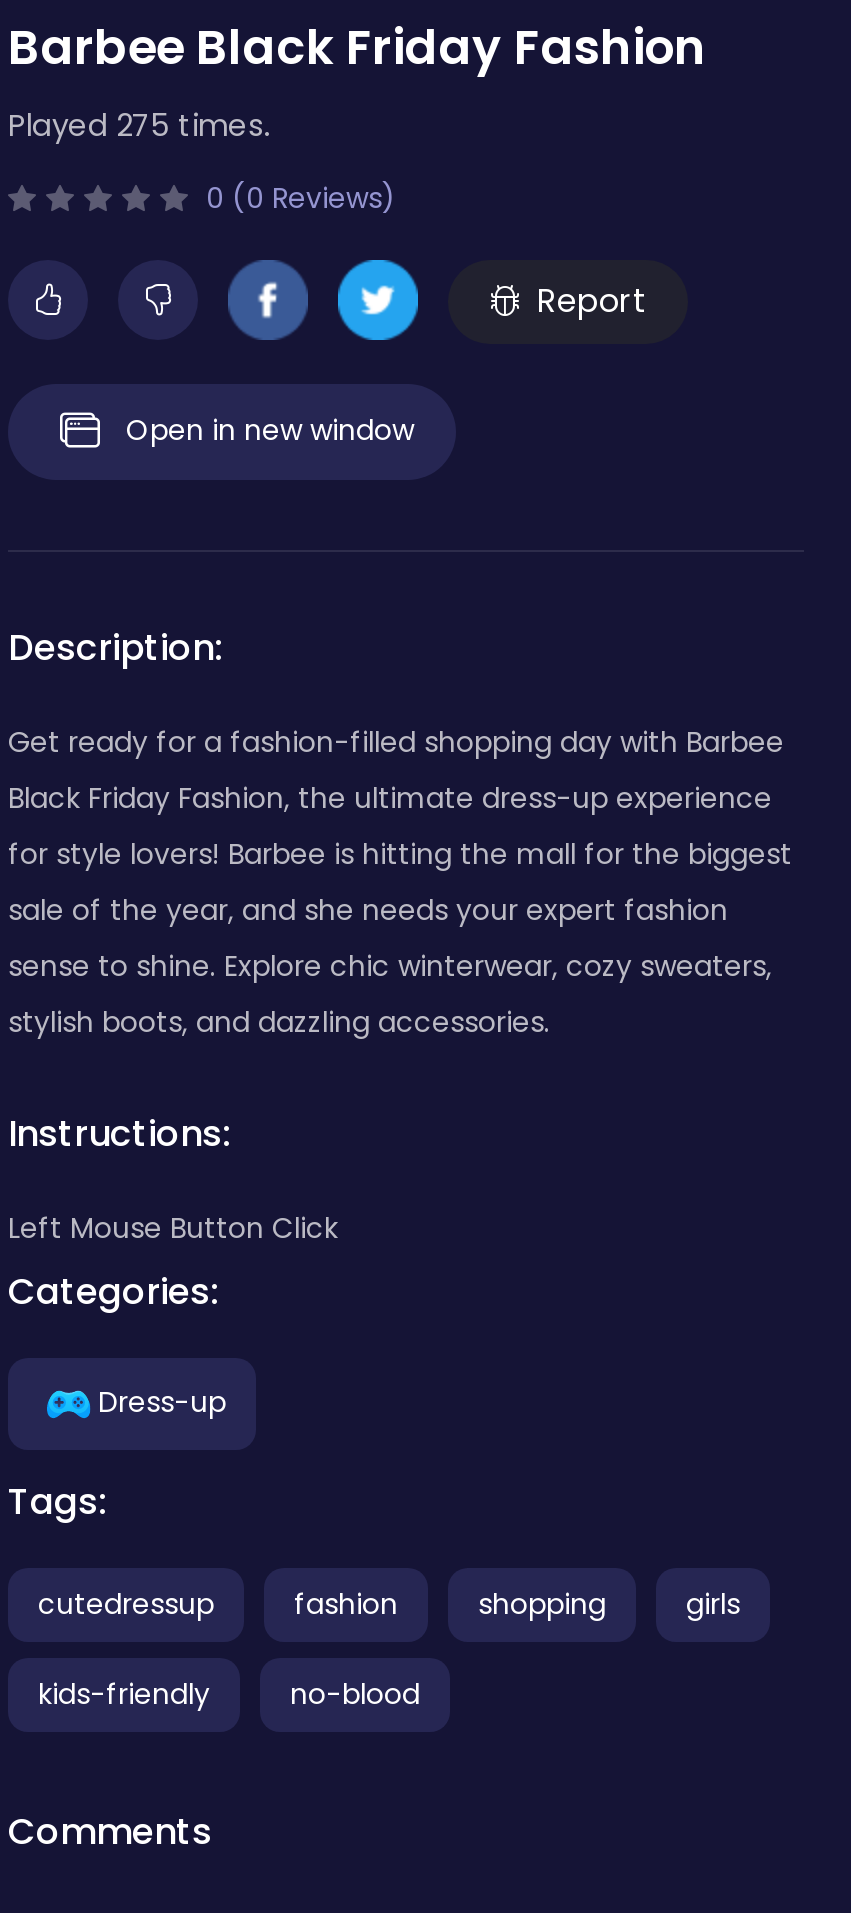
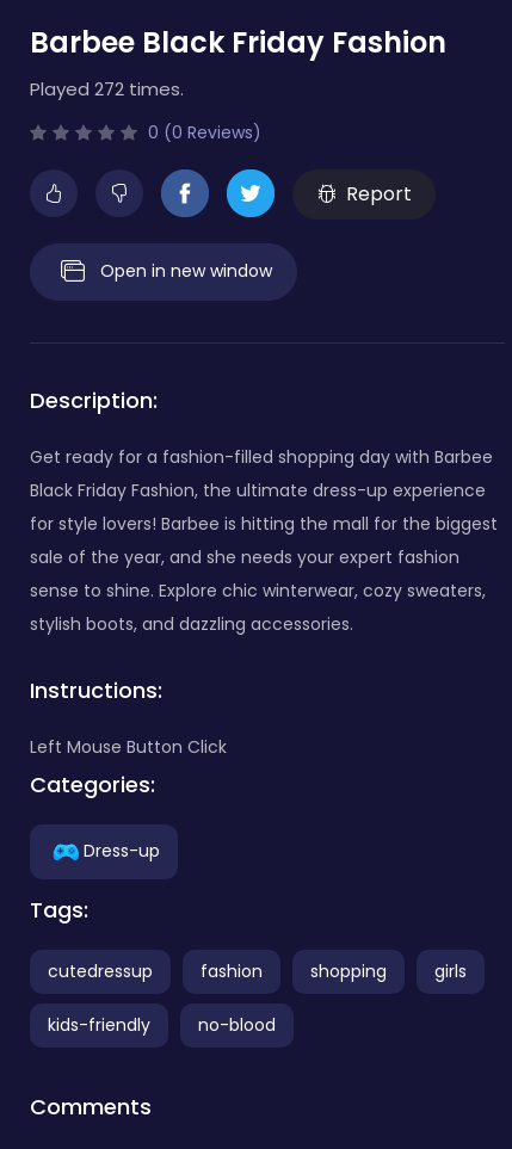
- Played 275 times.
+ Played 272 times.
